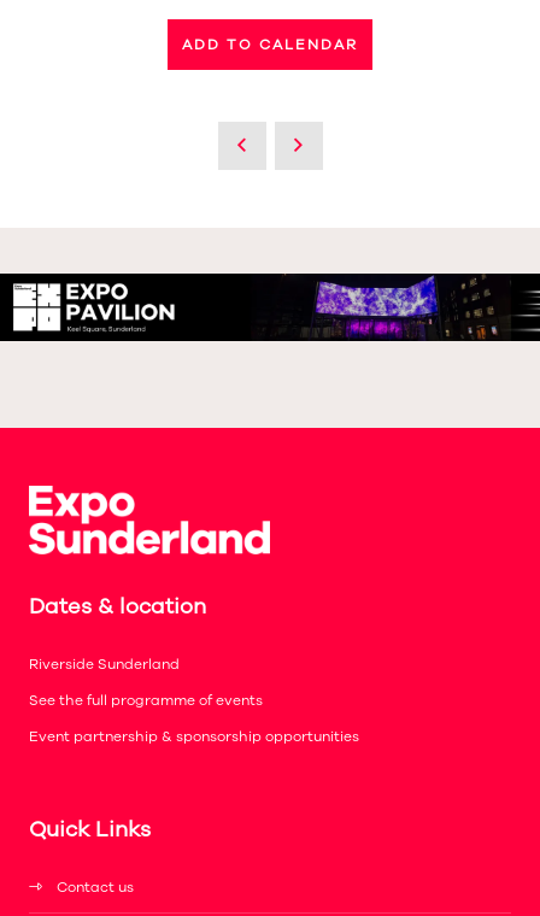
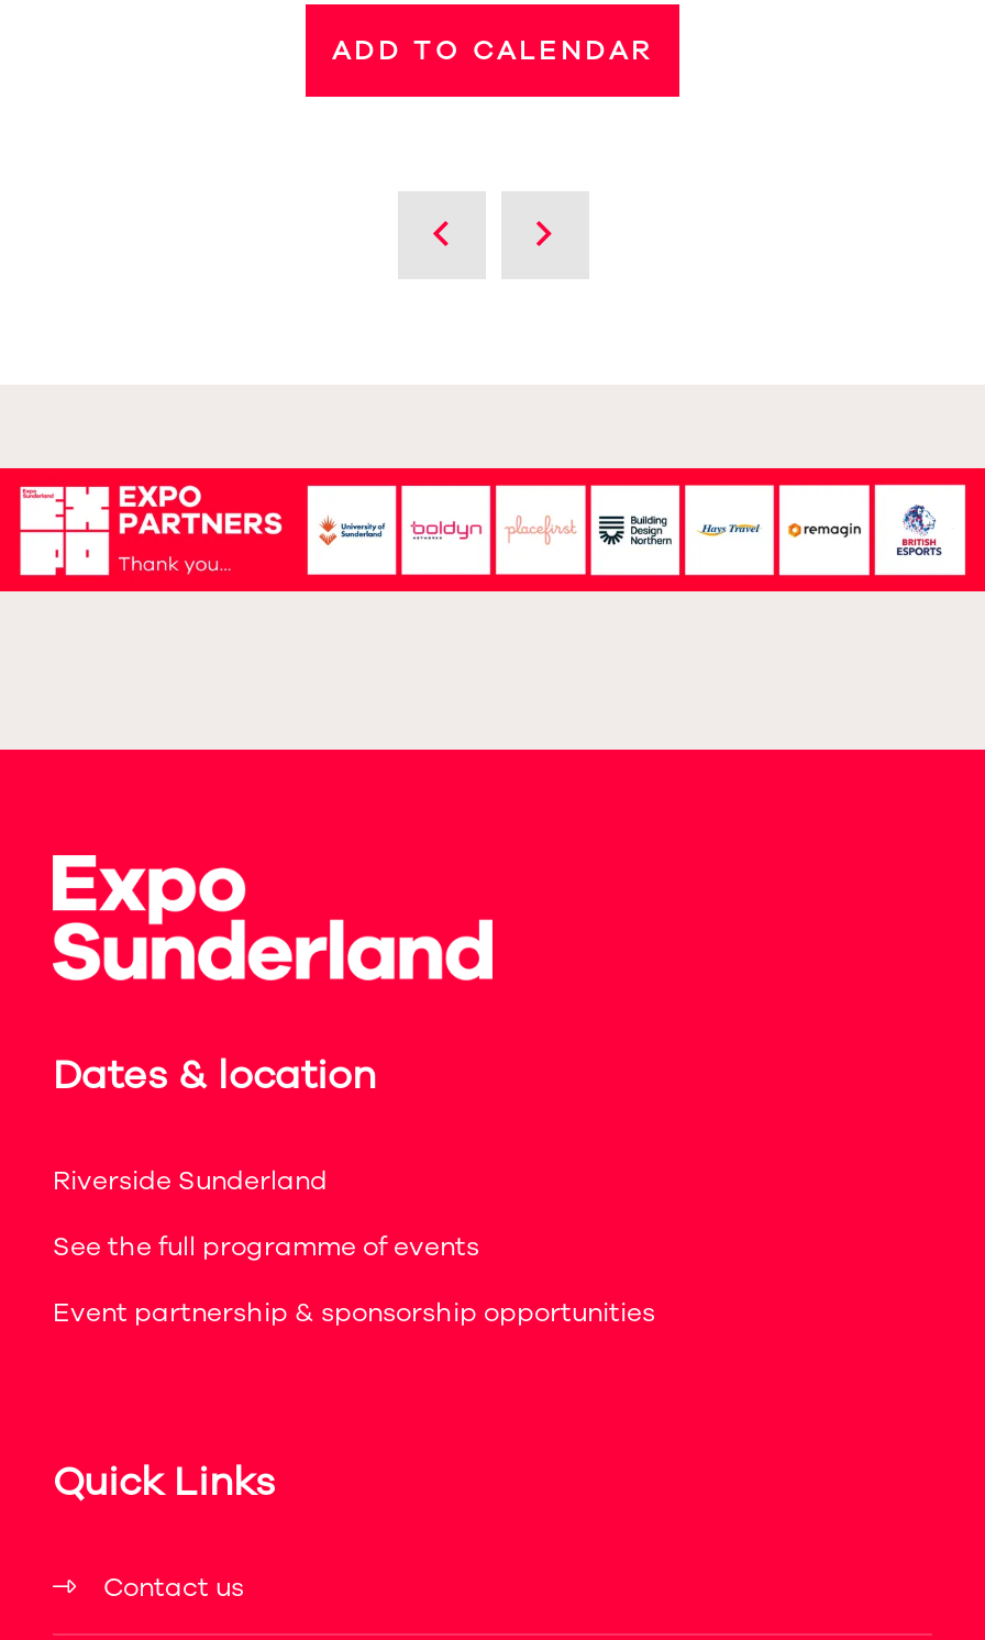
- [image]
+ [image]
